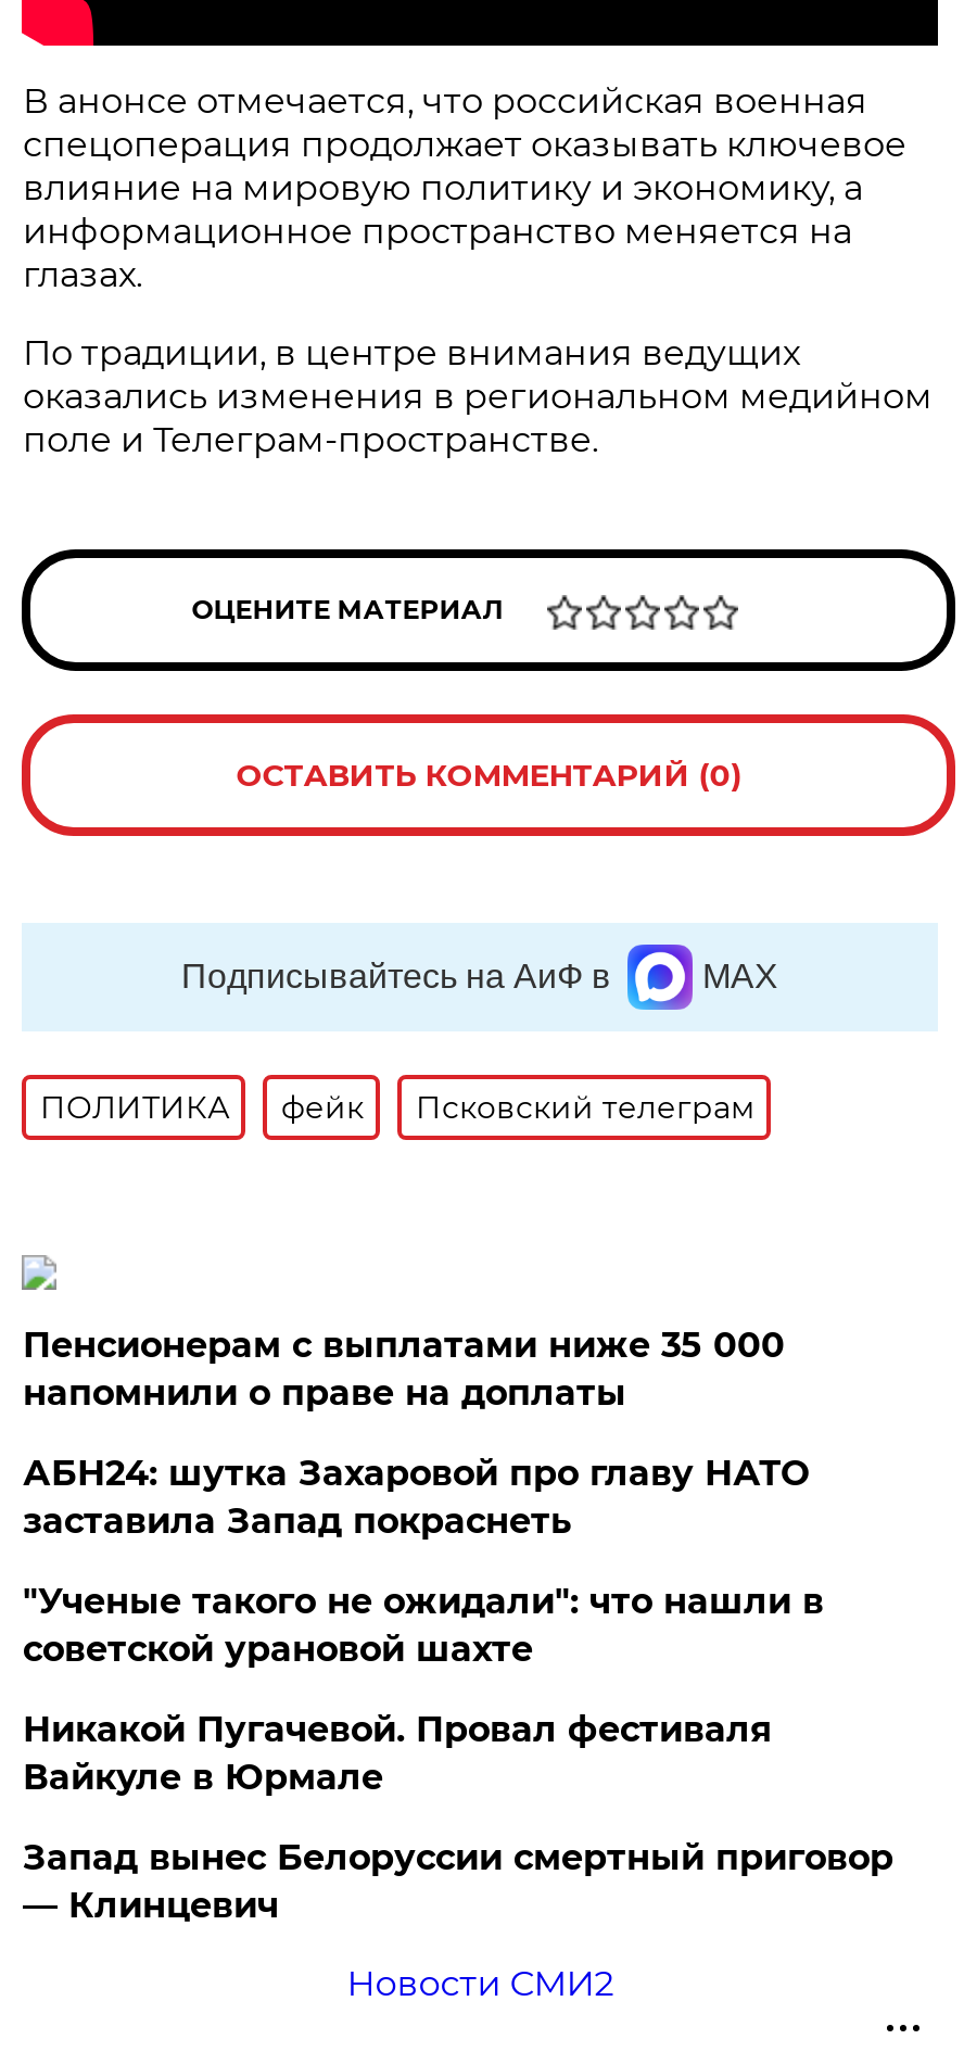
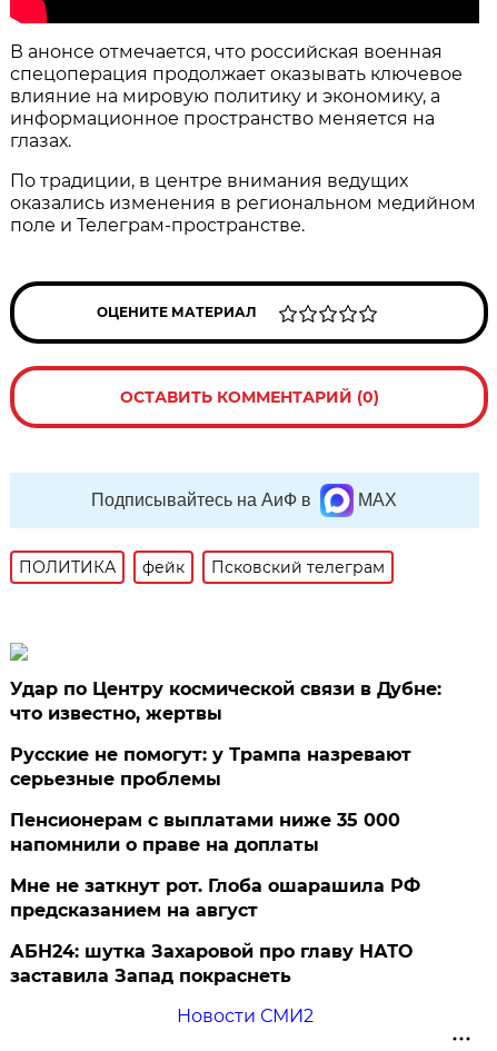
+ Удар по Центру космической связи в Дубне:
+ что известно, жертвы
+ Русские не помогут: у Трампа назревают
+ серьезные проблемы

moved down: Пенсионерам с выплатами ниже 35 000 | напомнили о праве на доплаты

+ Мне не заткнут рот. Глоба ошарашила РФ
+ предсказанием на август

moved down: АБН24: шутка Захаровой про главу НАТО | заставила Запад покраснеть

- "Ученые такого не ожидали": что нашли в
- советской урановой шахте
- Никакой Пугачевой. Провал фестиваля
- Вайкуле в Юрмале
- Запад вынес Белоруссии смертный приговор
- — Клинцевич
